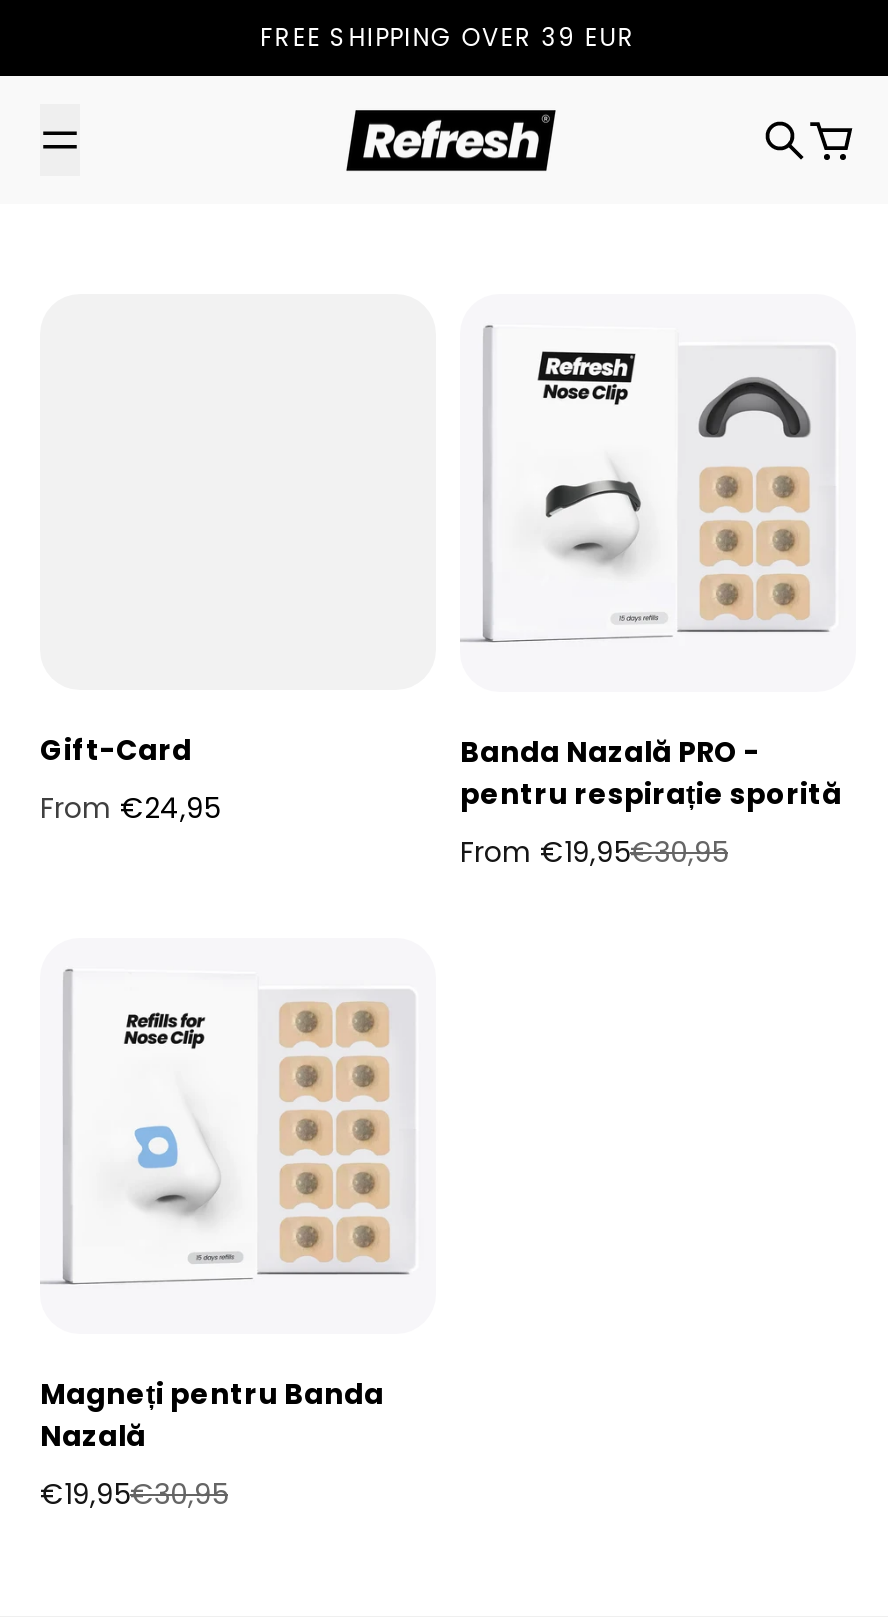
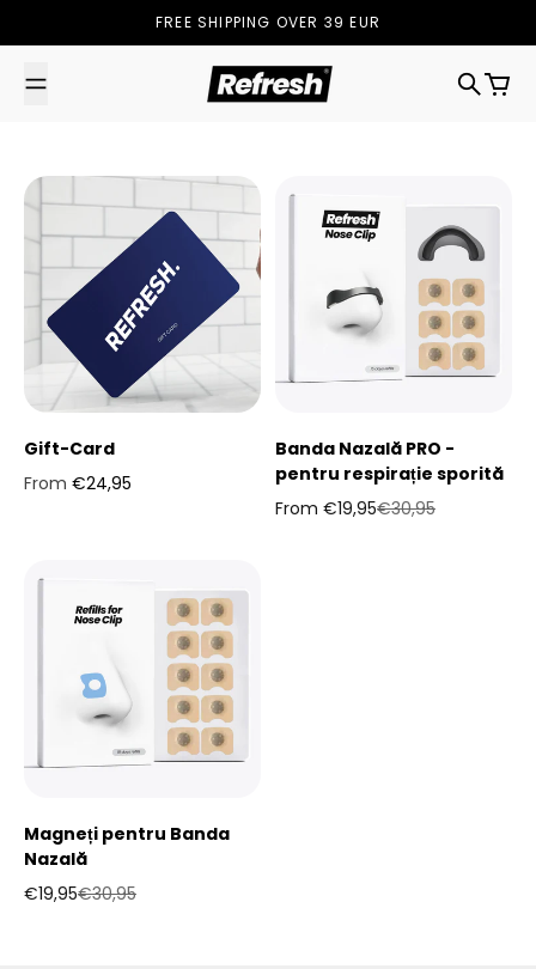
+ [image]
